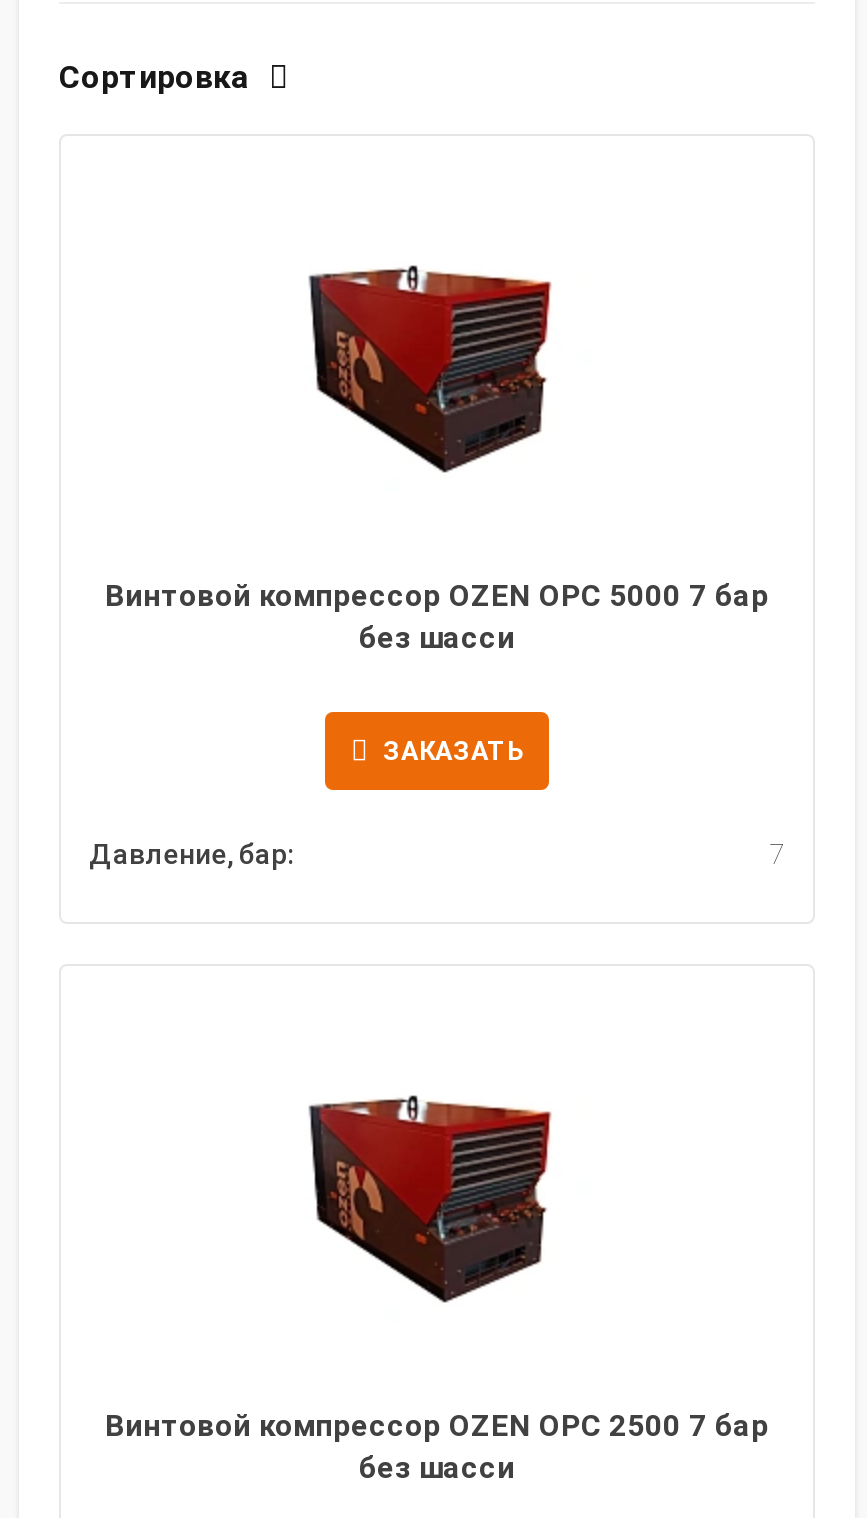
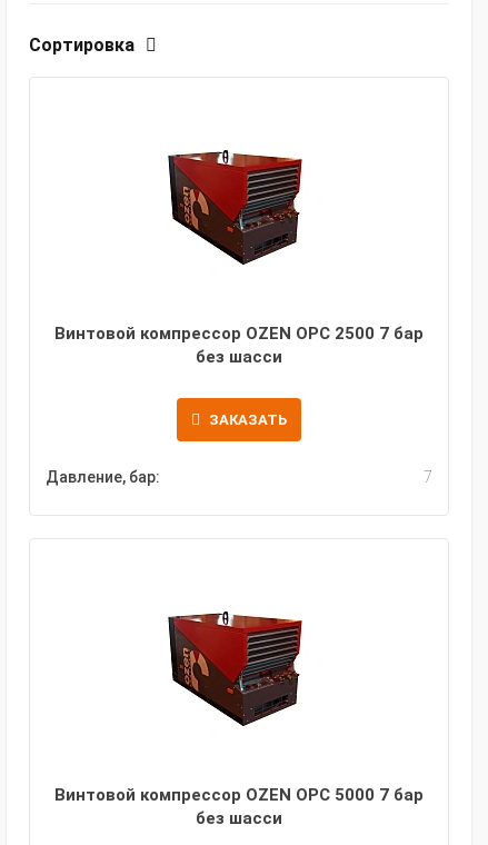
moved down: Винтовой компрессор OZEN OPC 5000 7 бар

moved up: Винтовой компрессор OZEN OPC 2500 7 бар
